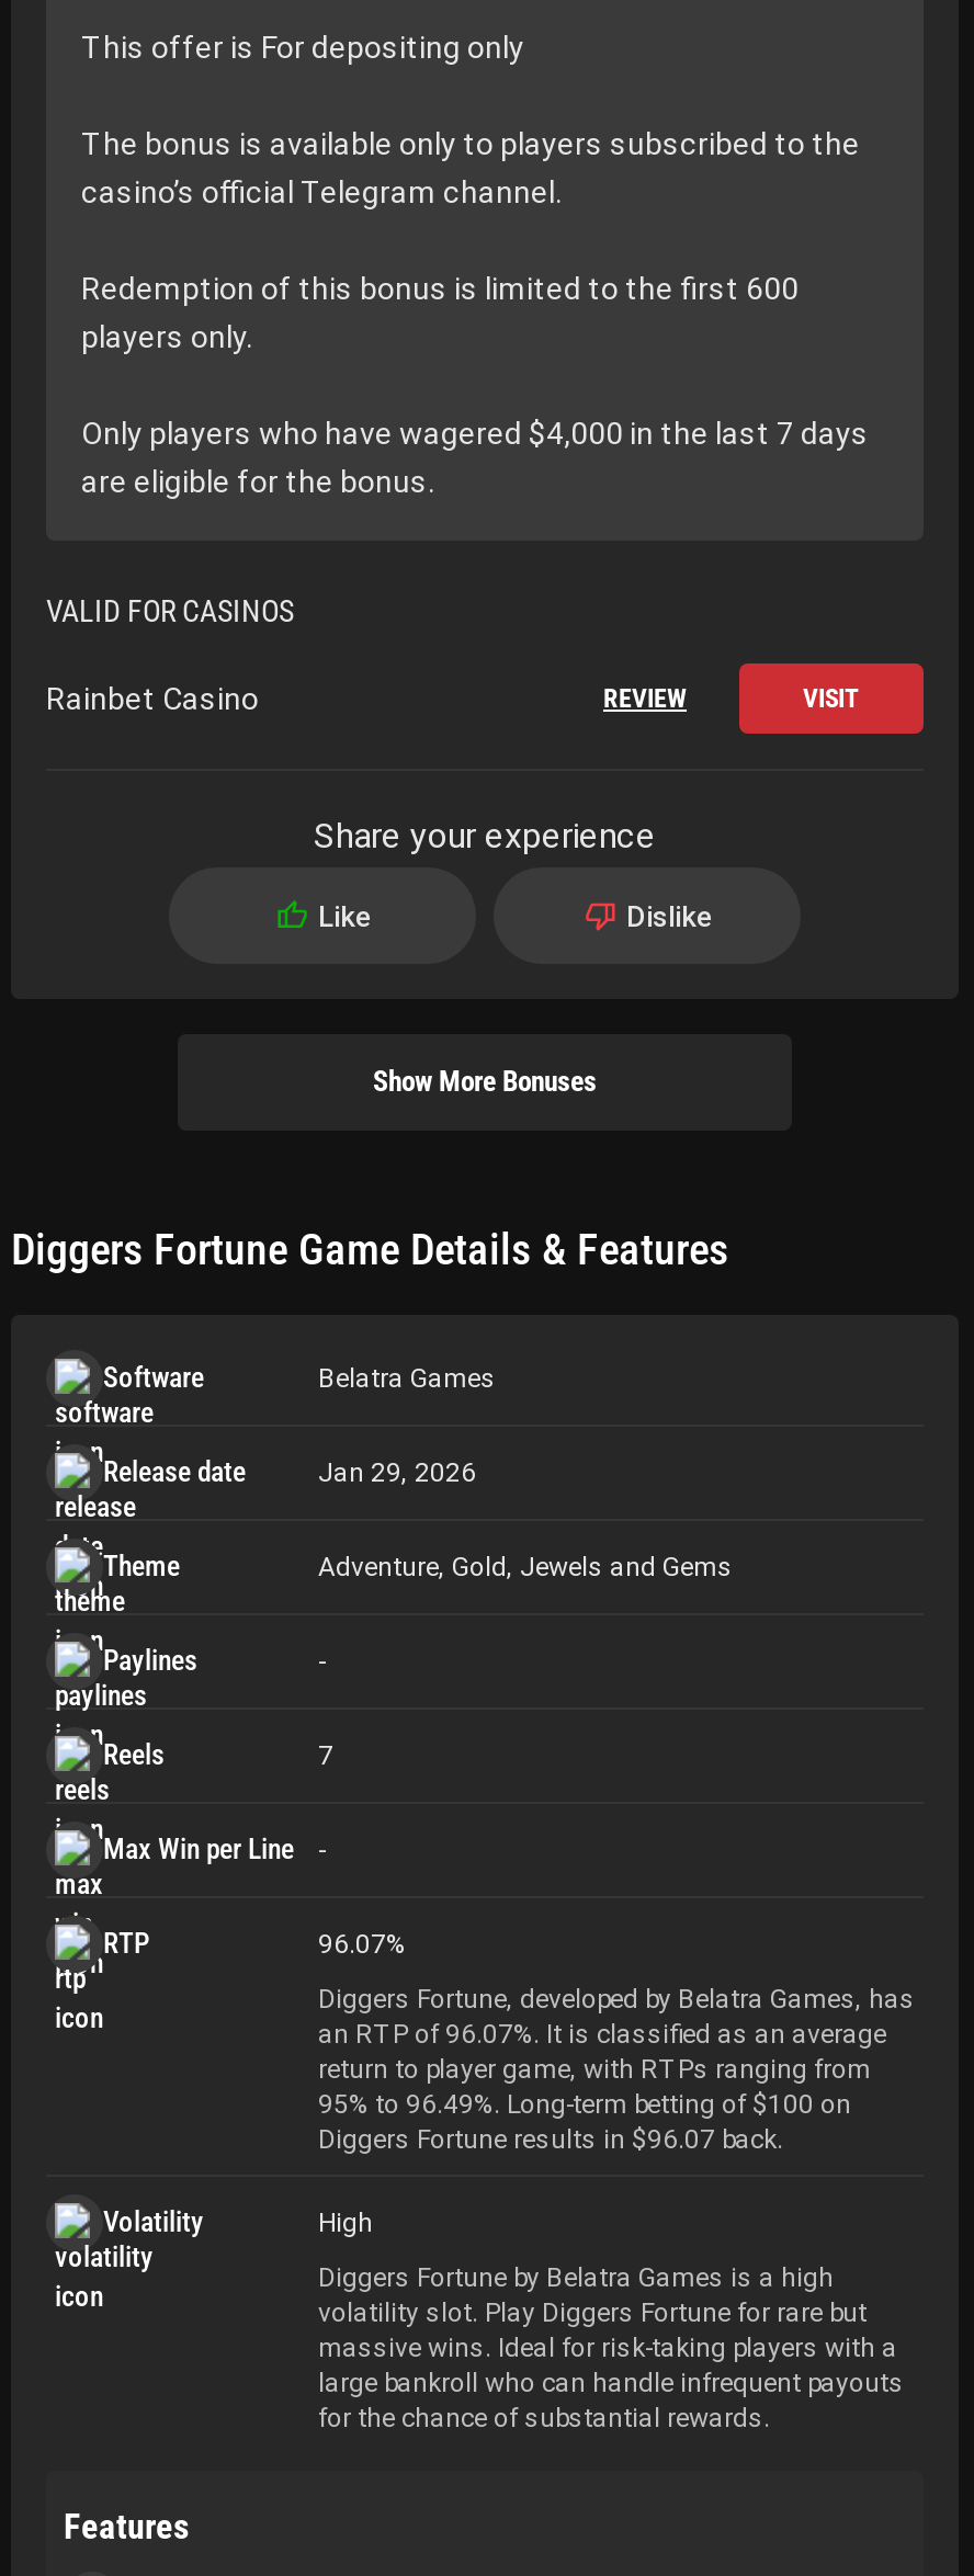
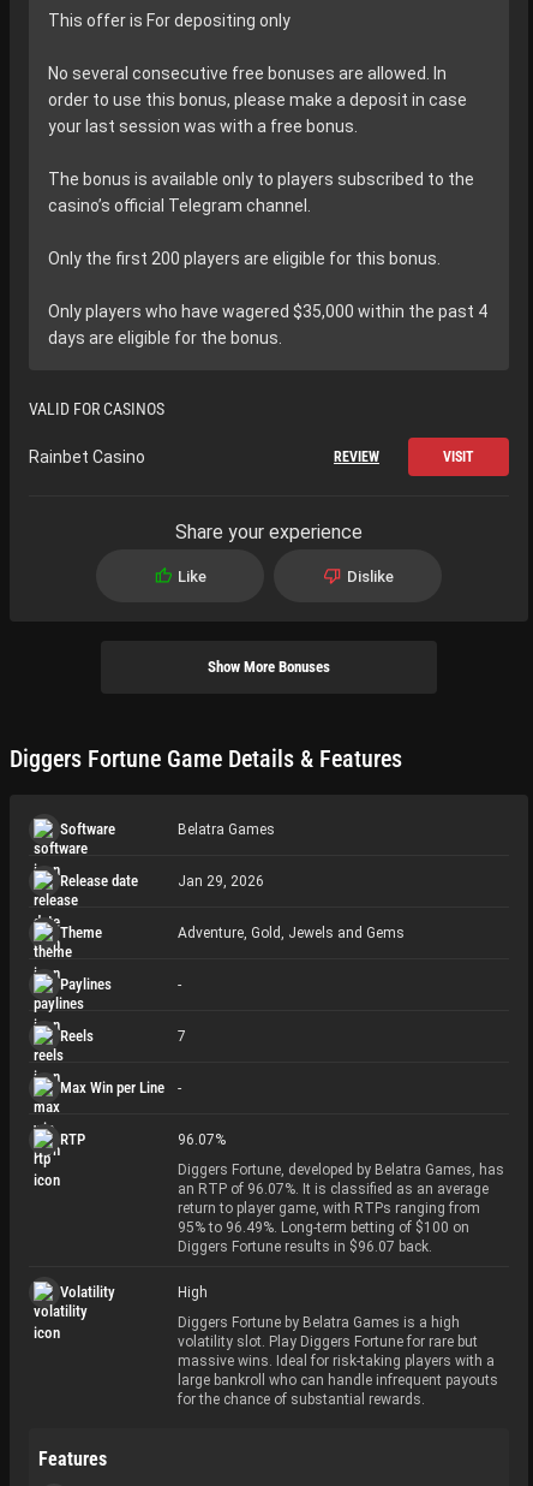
+ No several consecutive free bonuses are allowed. In
+ order to use this bonus, please make a deposit in case
+ your last session was with a free bonus.

moved down: The bonus is available only to players subscribed to the | casino’s official Telegram channel.

- Redemption of this bonus is limited to the first 600
- players only.
+ Only the first 200 players are eligible for this bonus.

- Only players who have wagered $4,000 in the last 7 days
- are eligible for the bonus.
+ Only players who have wagered $35,000 within the past 4
+ days are eligible for the bonus.
